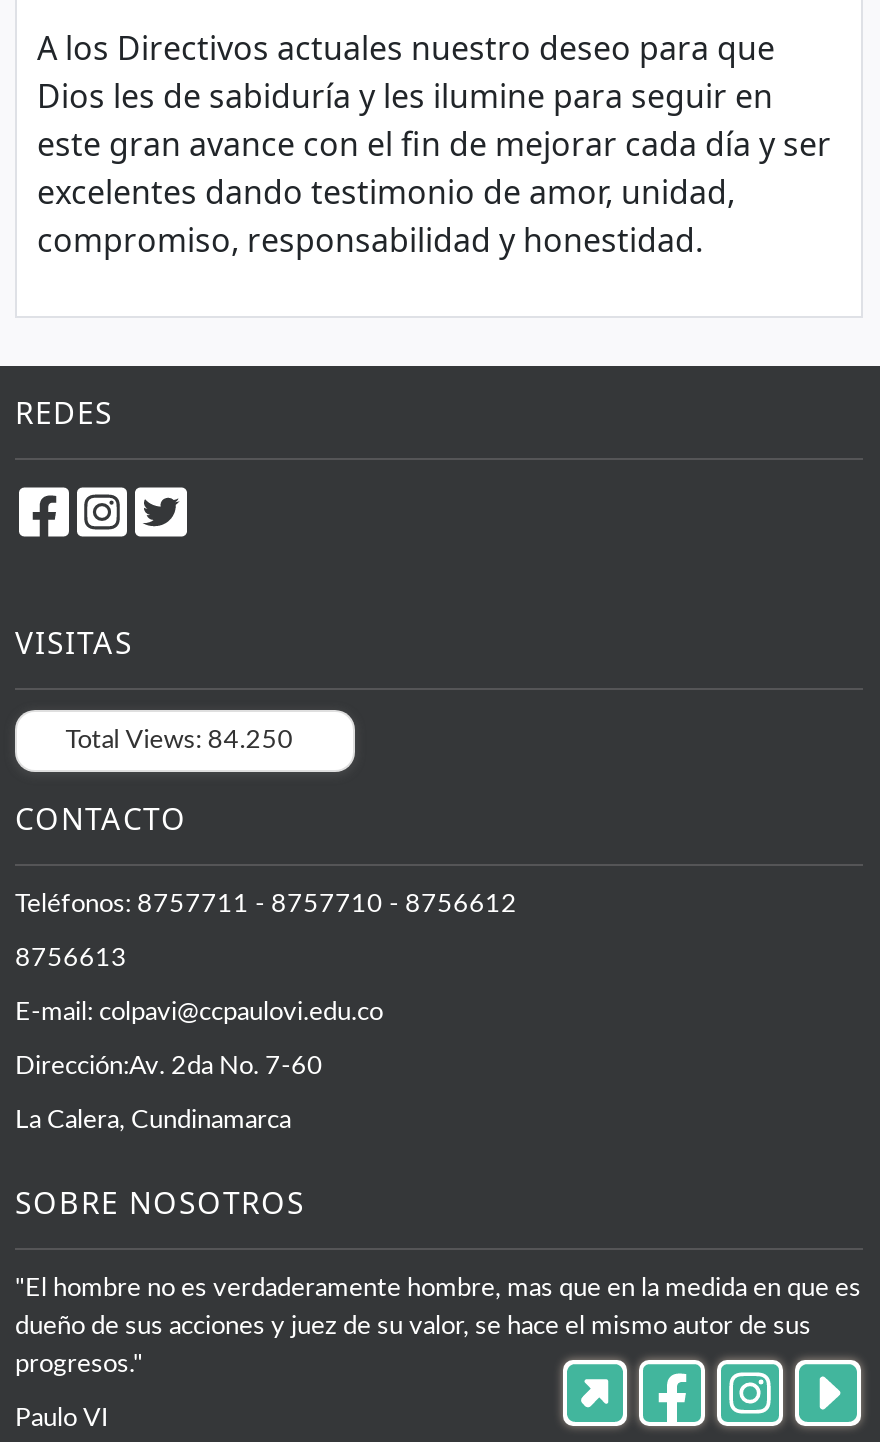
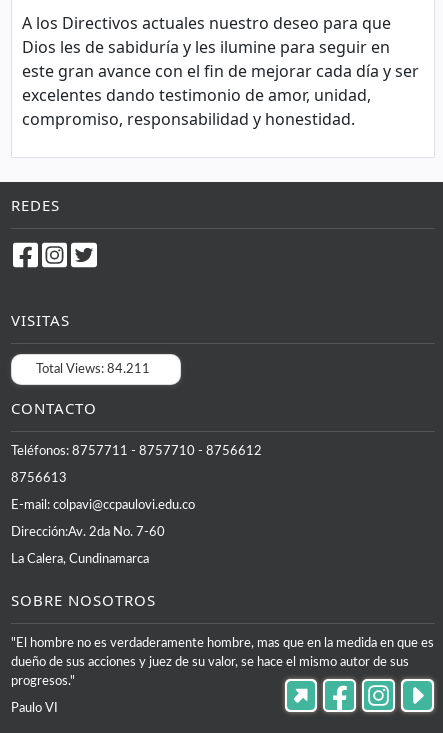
- Total Views: 84.250
+ Total Views: 84.211
